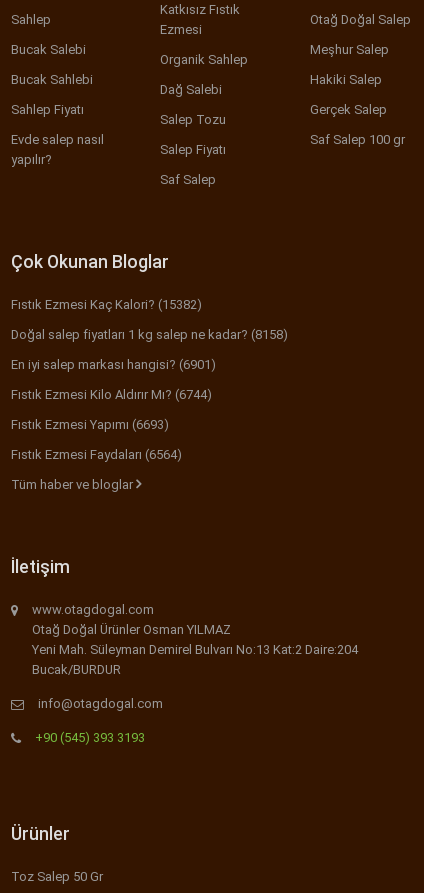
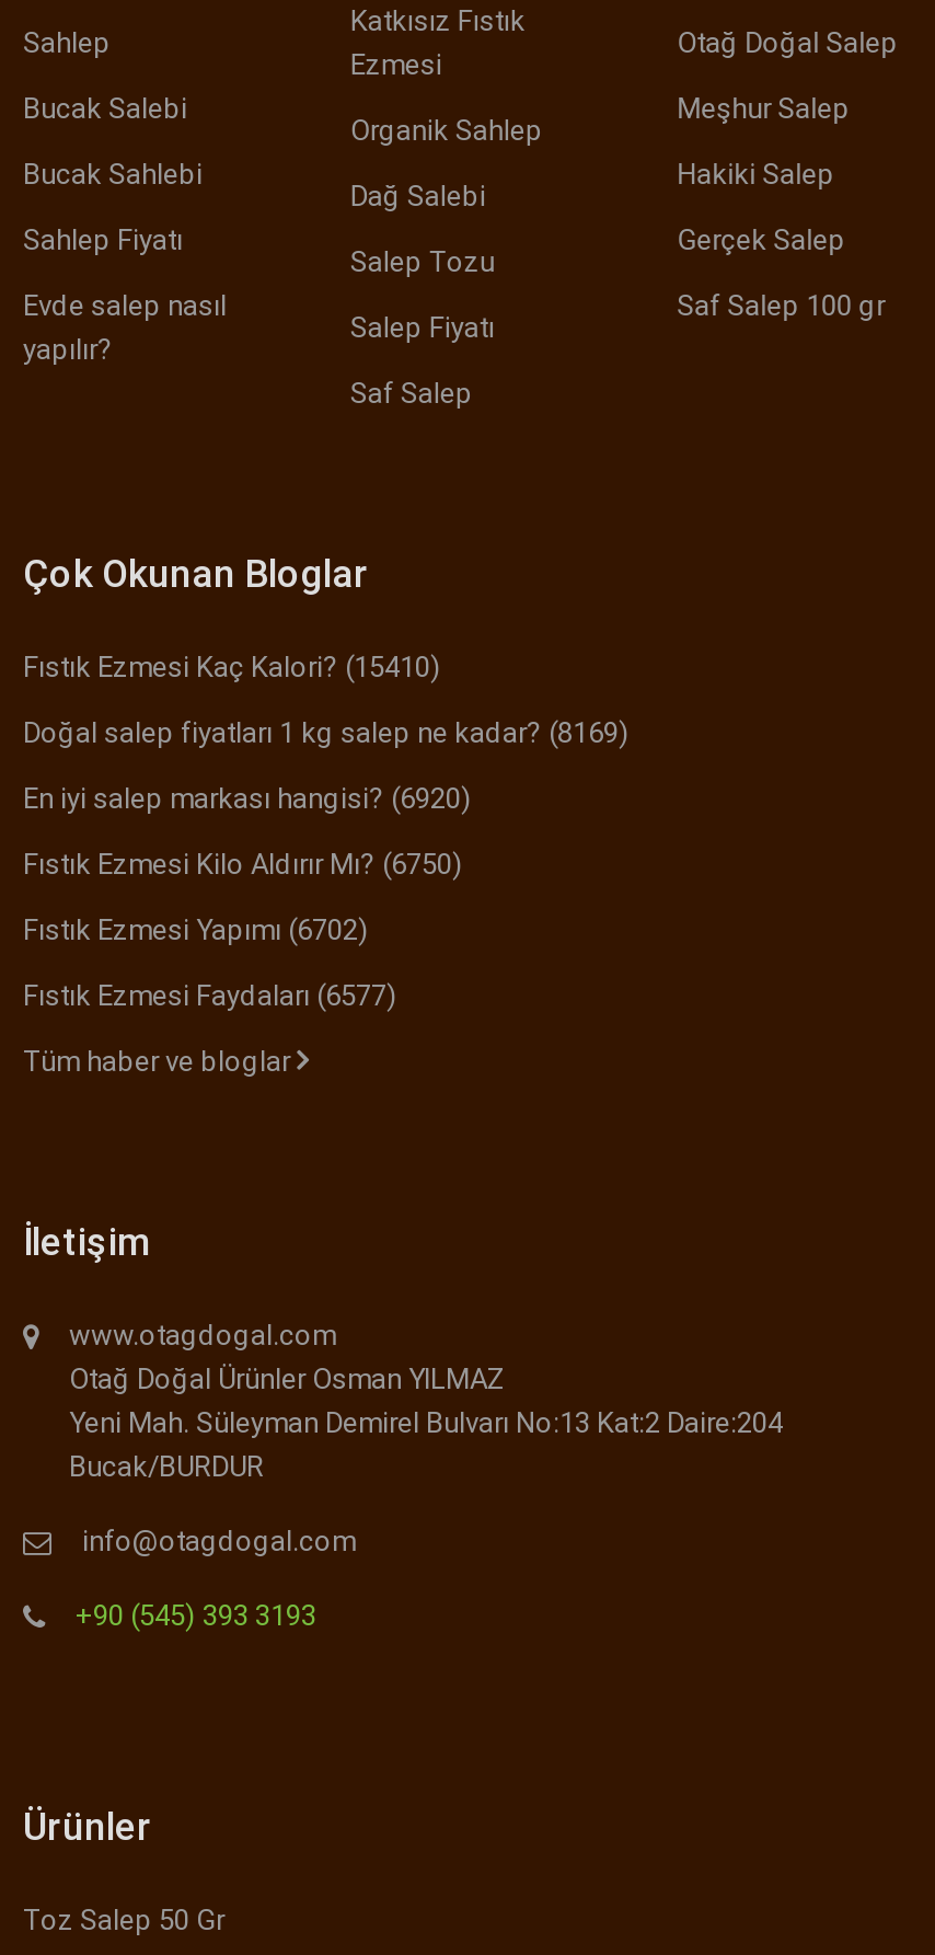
- Fıstık Ezmesi Kaç Kalori? (15382)
+ Fıstık Ezmesi Kaç Kalori? (15410)

- Doğal salep fiyatları 1 kg salep ne kadar? (8158)
+ Doğal salep fiyatları 1 kg salep ne kadar? (8169)

- En iyi salep markası hangisi? (6901)
+ En iyi salep markası hangisi? (6920)

- Fıstık Ezmesi Kilo Aldırır Mı? (6744)
+ Fıstık Ezmesi Kilo Aldırır Mı? (6750)

- Fıstık Ezmesi Yapımı (6693)
+ Fıstık Ezmesi Yapımı (6702)

- Fıstık Ezmesi Faydaları (6564)
+ Fıstık Ezmesi Faydaları (6577)
